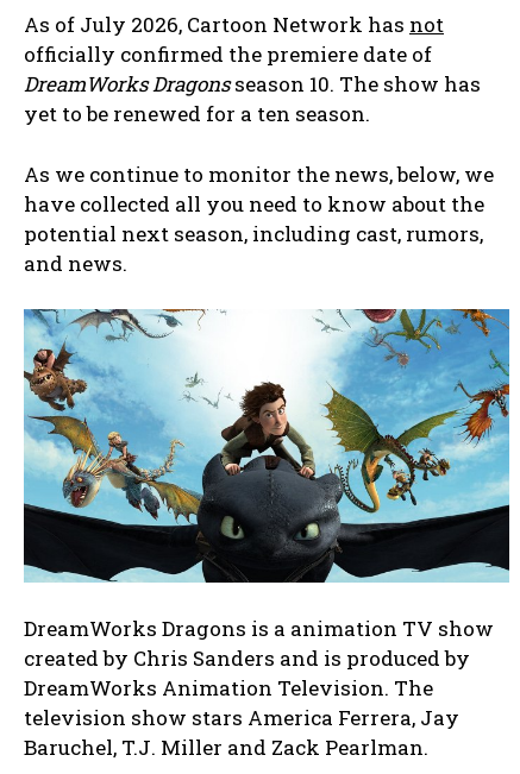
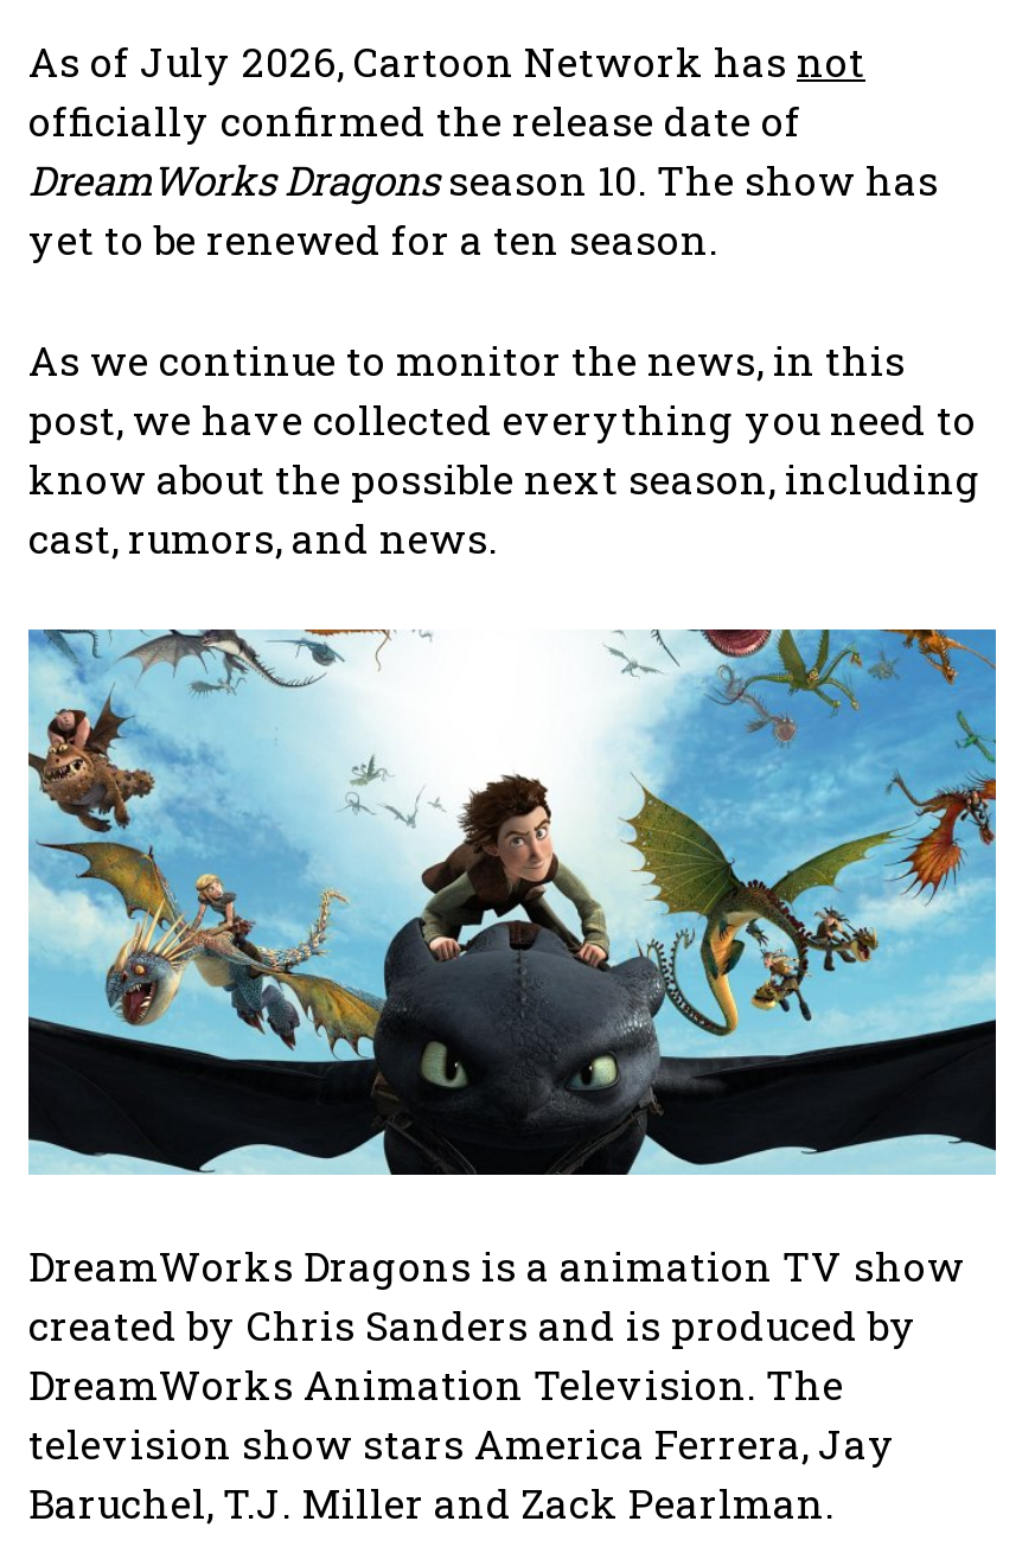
- officially confirmed the premiere date of
+ officially confirmed the release date of

- As we continue to monitor the news, below, we
- have collected all you need to know about the
- potential next season, including cast, rumors,
- and news.
+ As we continue to monitor the news, in this
+ post, we have collected everything you need to
+ know about the possible next season, including
+ cast, rumors, and news.
